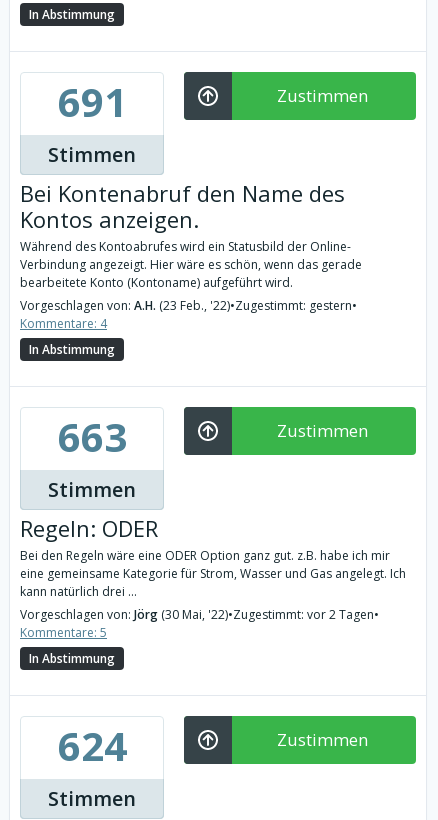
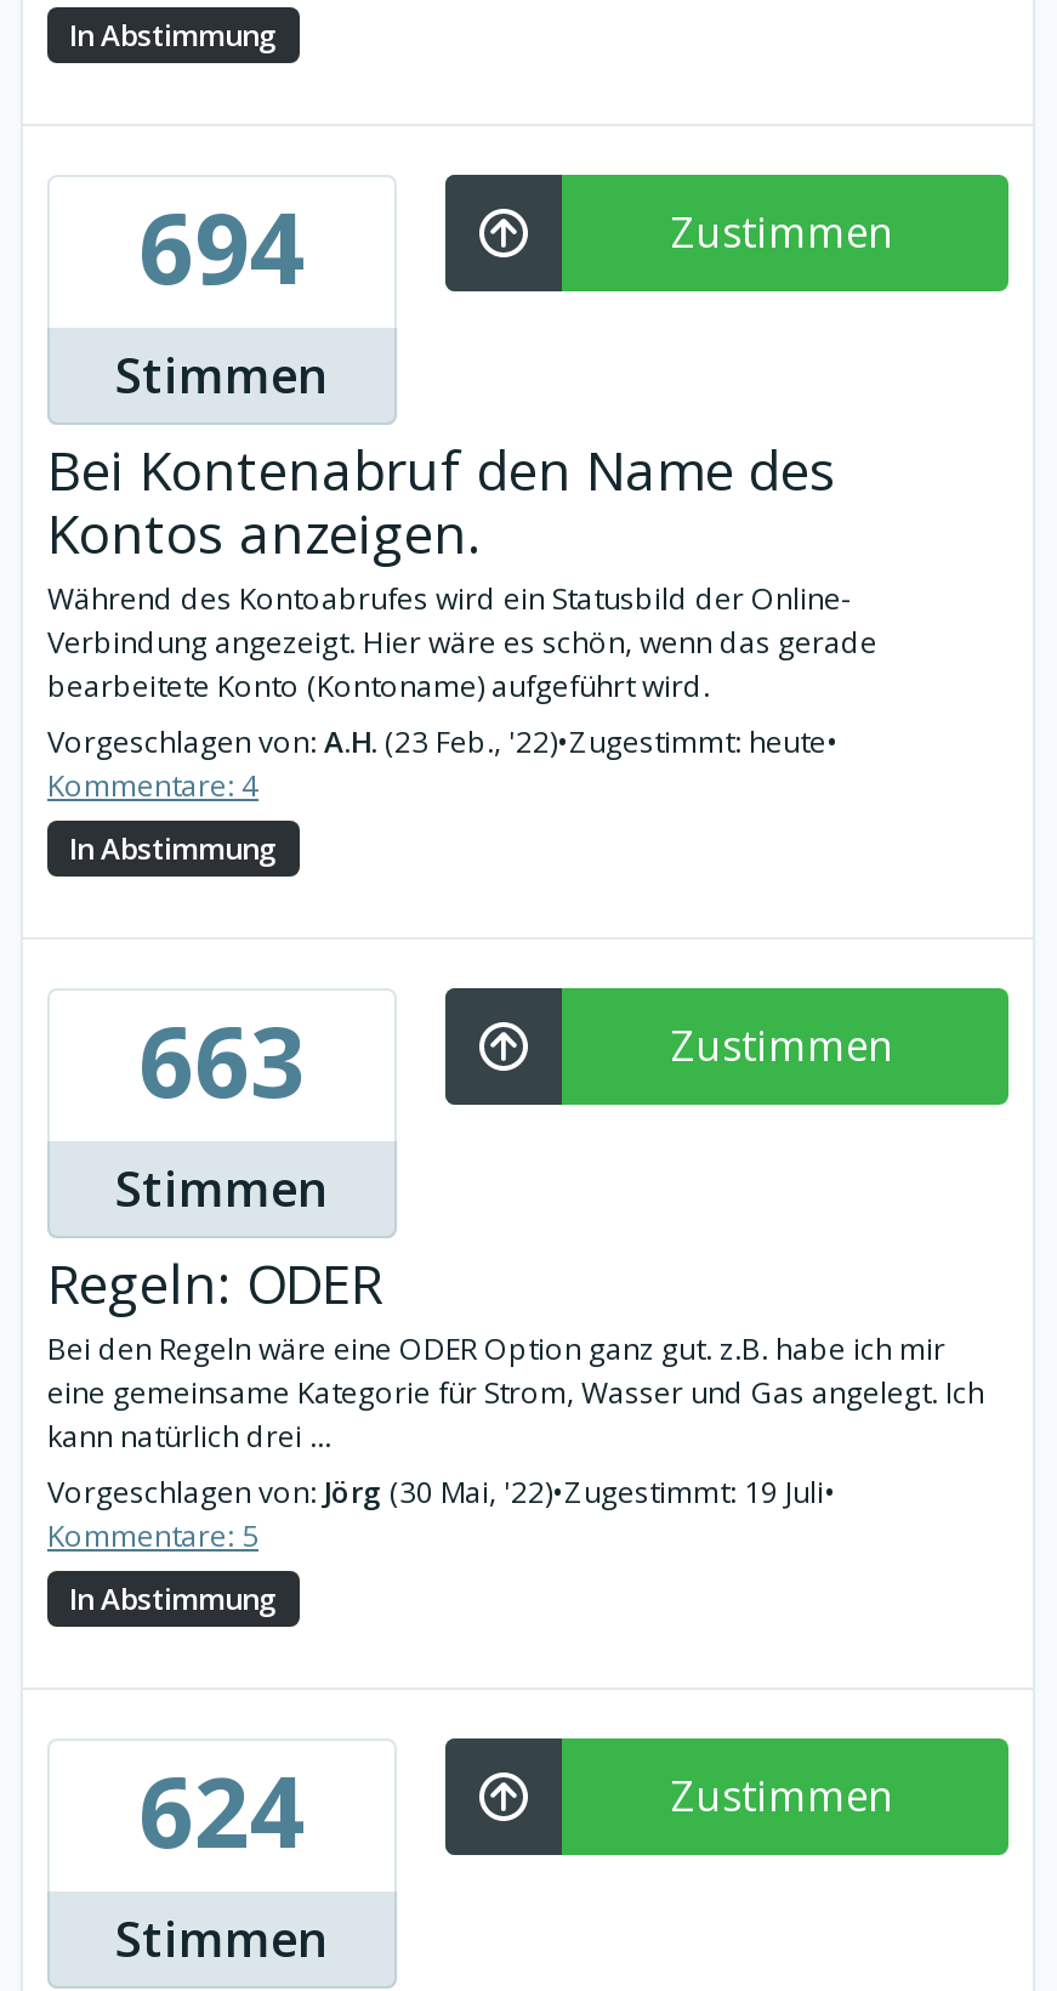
- 691
+ 694

- Vorgeschlagen von: A.H. (23 Feb., '22)•Zugestimmt: gestern•
+ Vorgeschlagen von: A.H. (23 Feb., '22)•Zugestimmt: heute•

- Vorgeschlagen von: Jörg (30 Mai, '22)•Zugestimmt: vor 2 Tagen•
+ Vorgeschlagen von: Jörg (30 Mai, '22)•Zugestimmt: 19 Juli•
